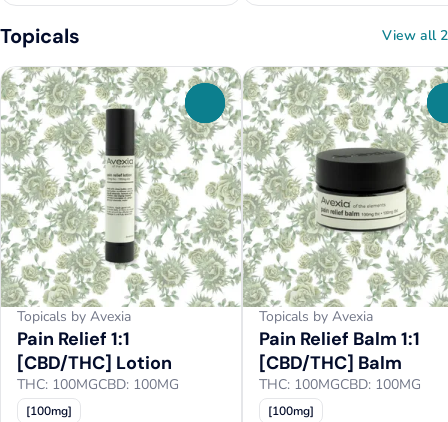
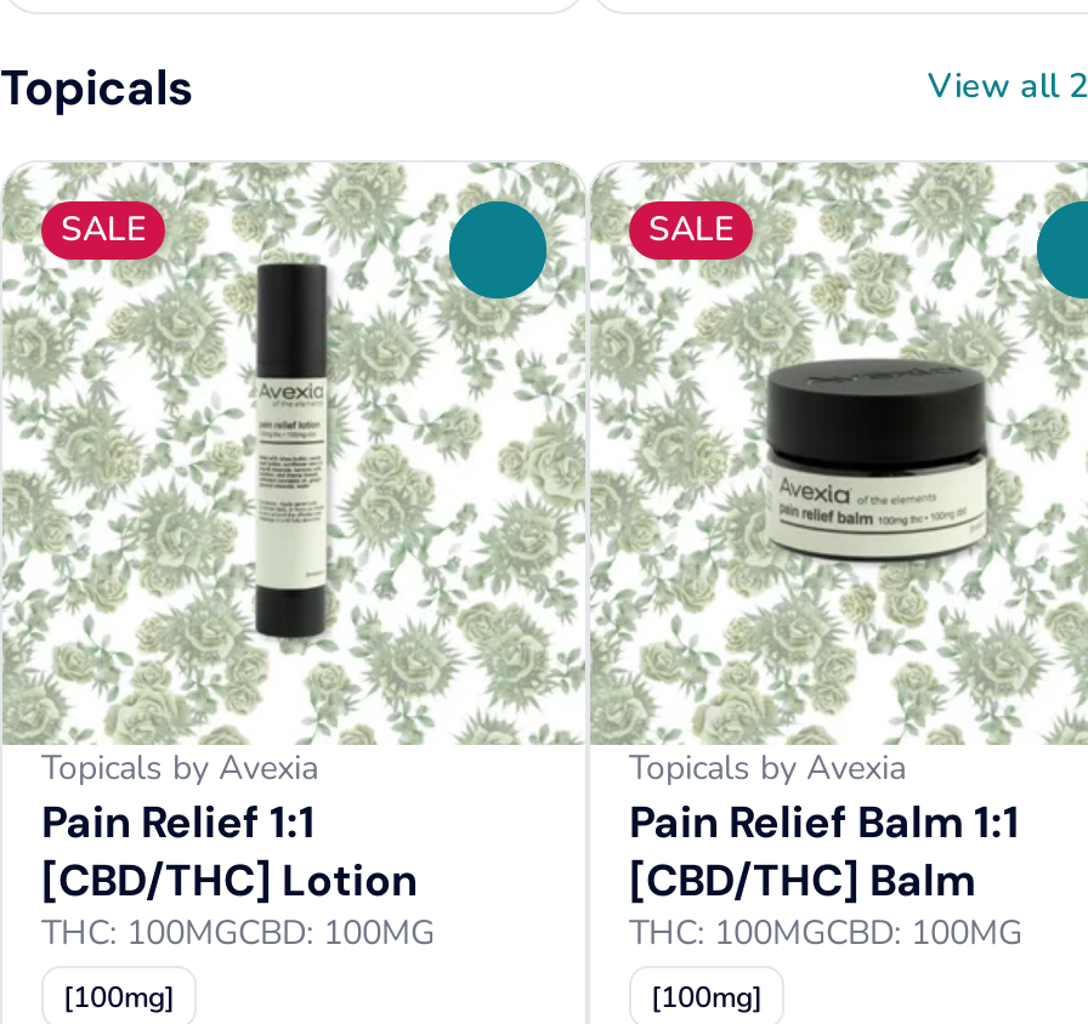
+ SALE

+ SALE
